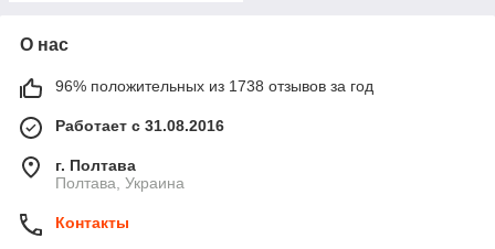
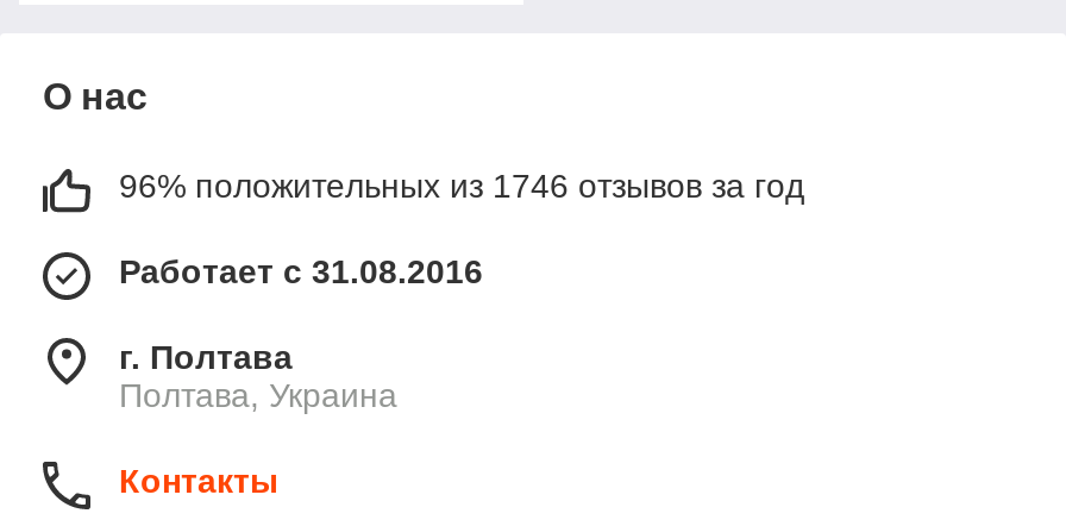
- 96% положительных из 1738 отзывов за год
+ 96% положительных из 1746 отзывов за год
